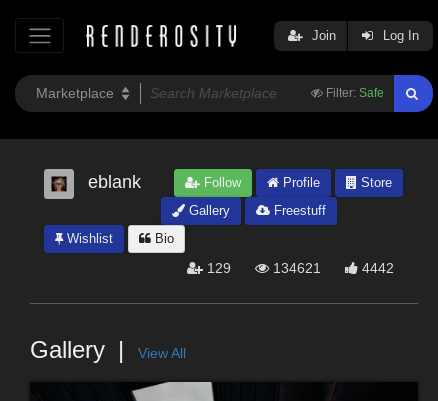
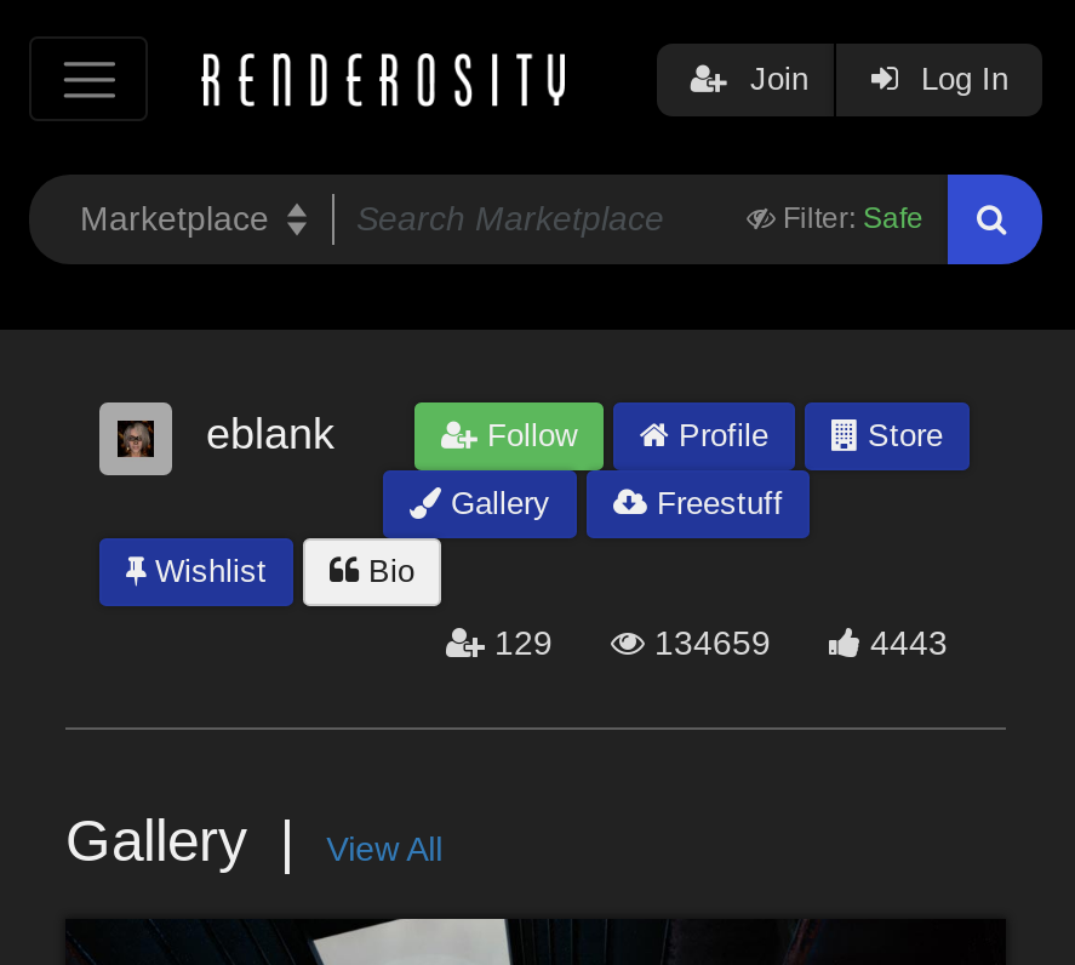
- 134621
+ 134659

- 4442
+ 4443
